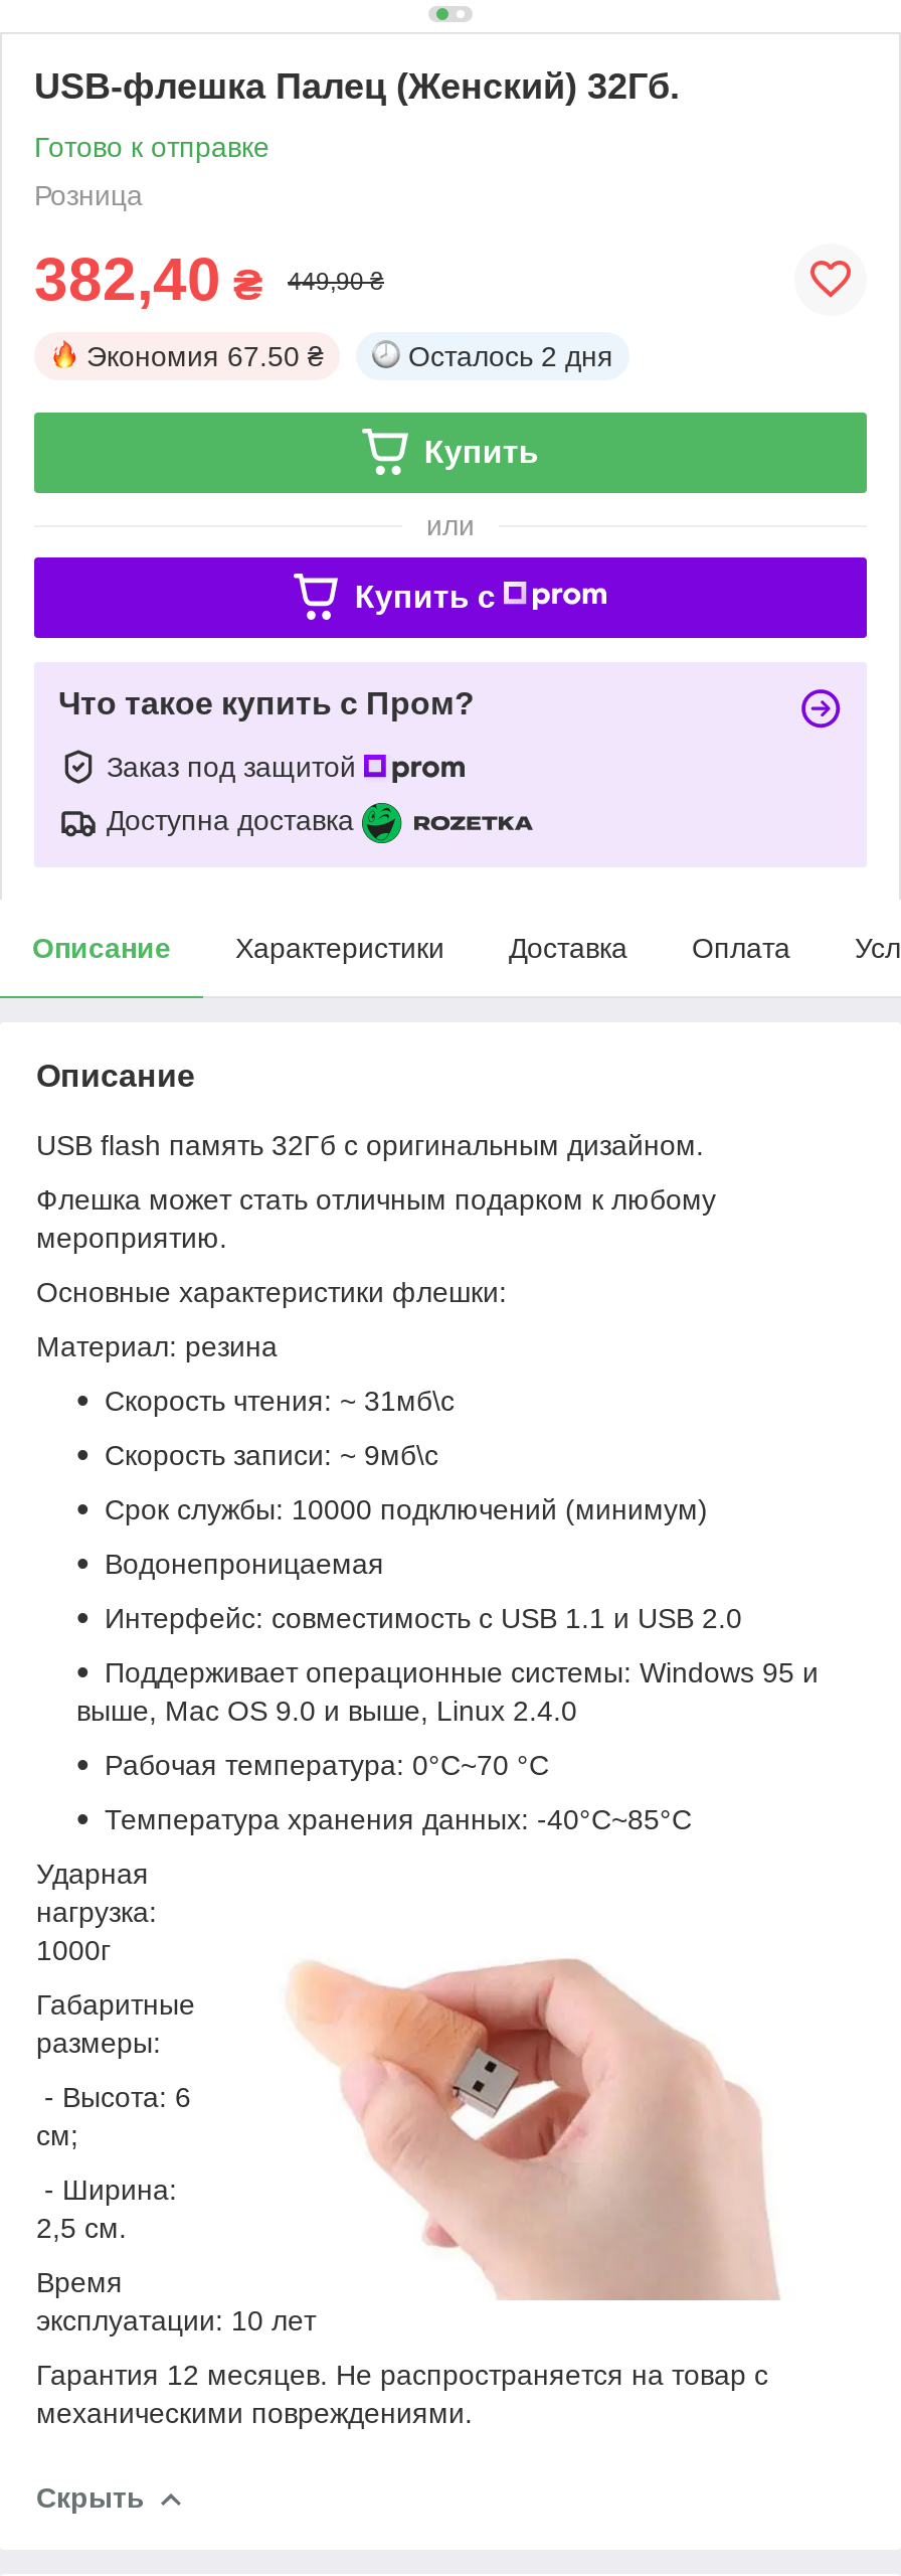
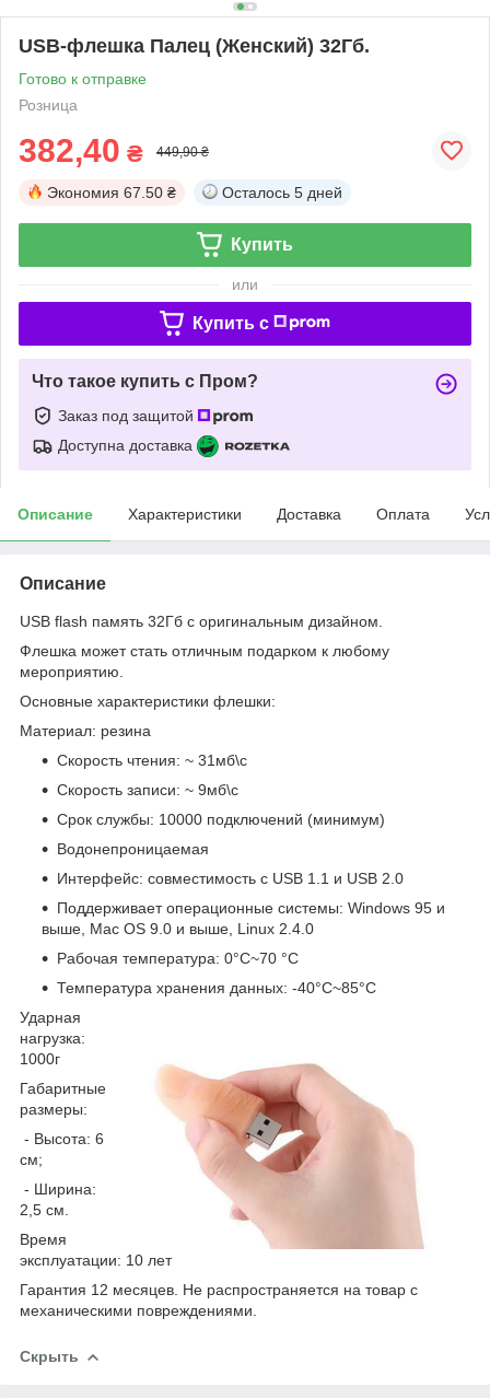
- Осталось 2 дня
+ Осталось 5 дней
